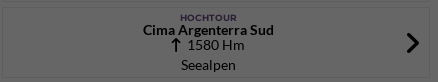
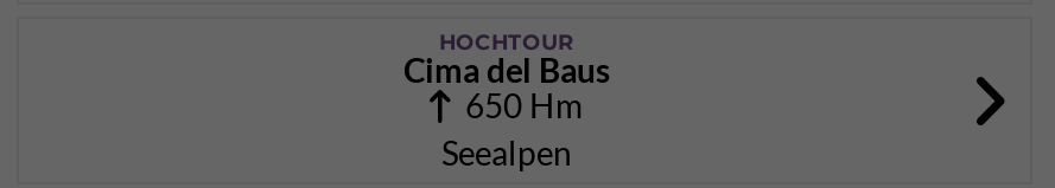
- Cima Argenterra Sud
+ Cima del Baus

- 1580 Hm
+ 650 Hm
